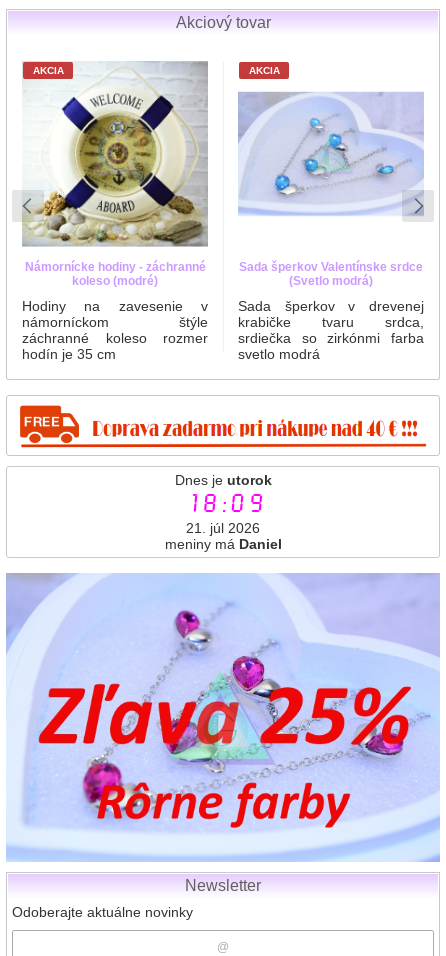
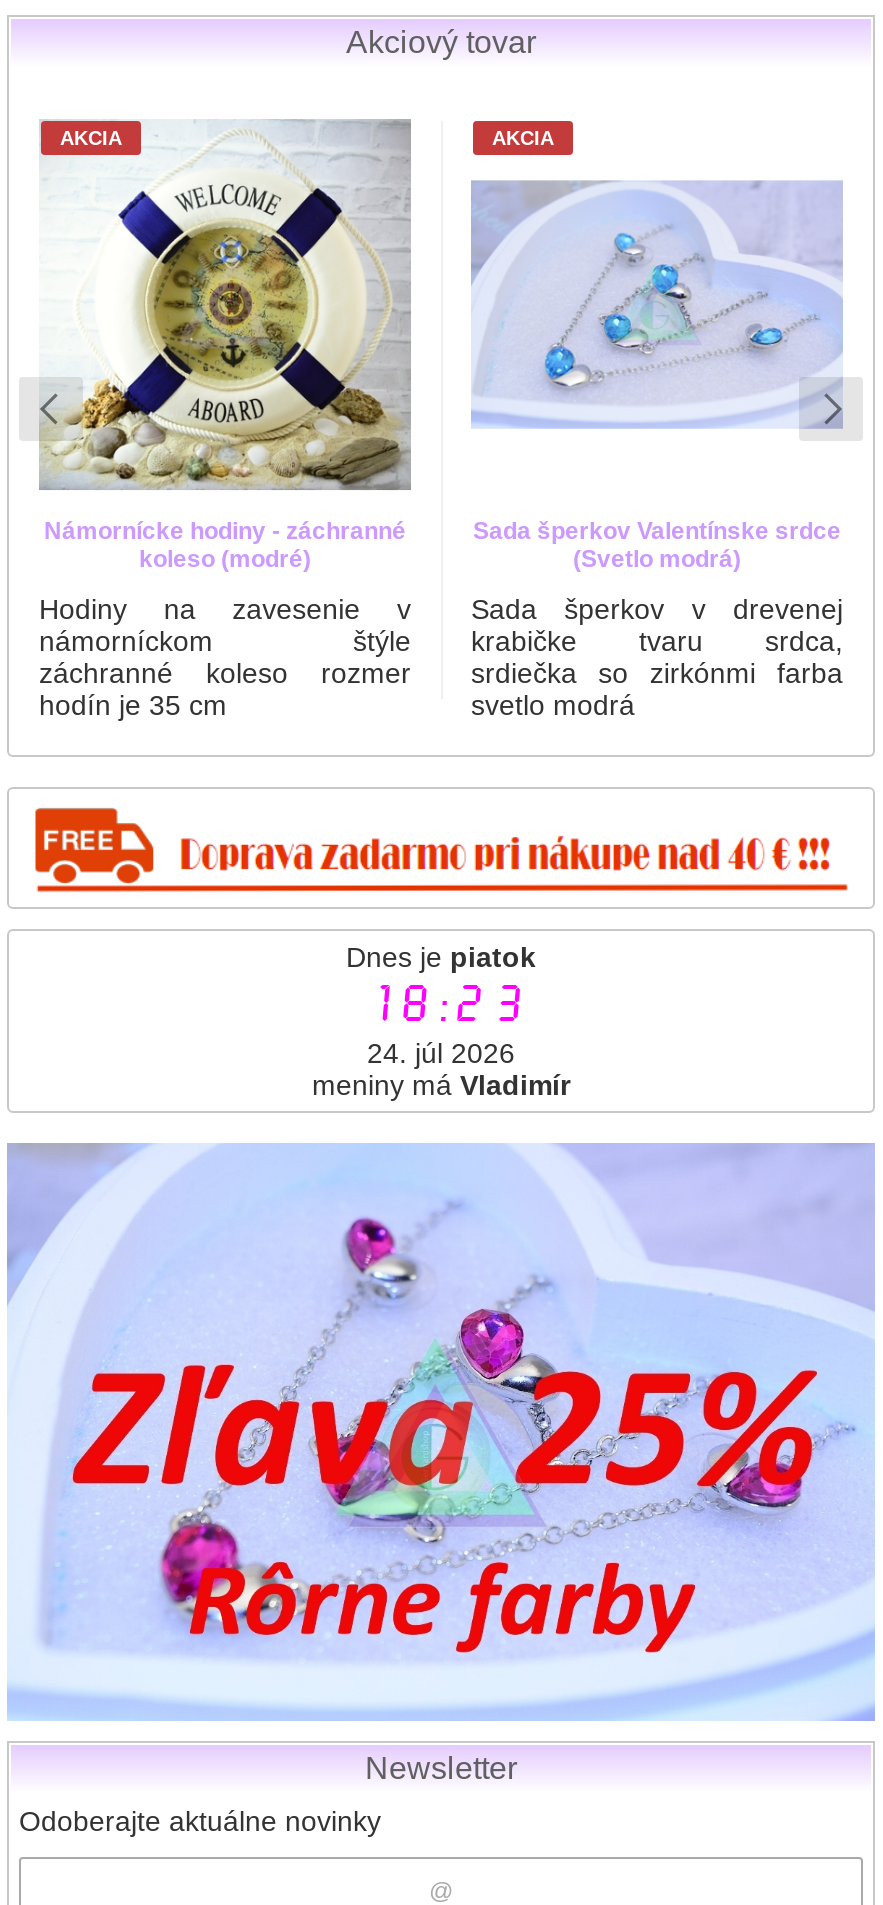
- Dnes je utorok
+ Dnes je piatok

- 18:09
+ 18:23

- 21. júl 2026
+ 24. júl 2026

- meniny má Daniel
+ meniny má Vladimír
